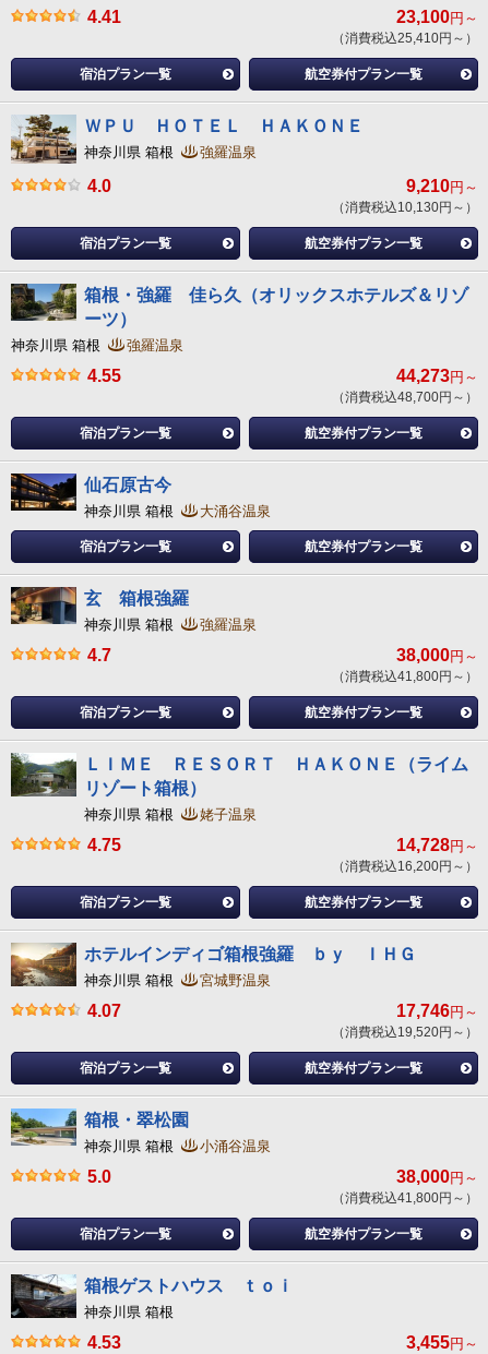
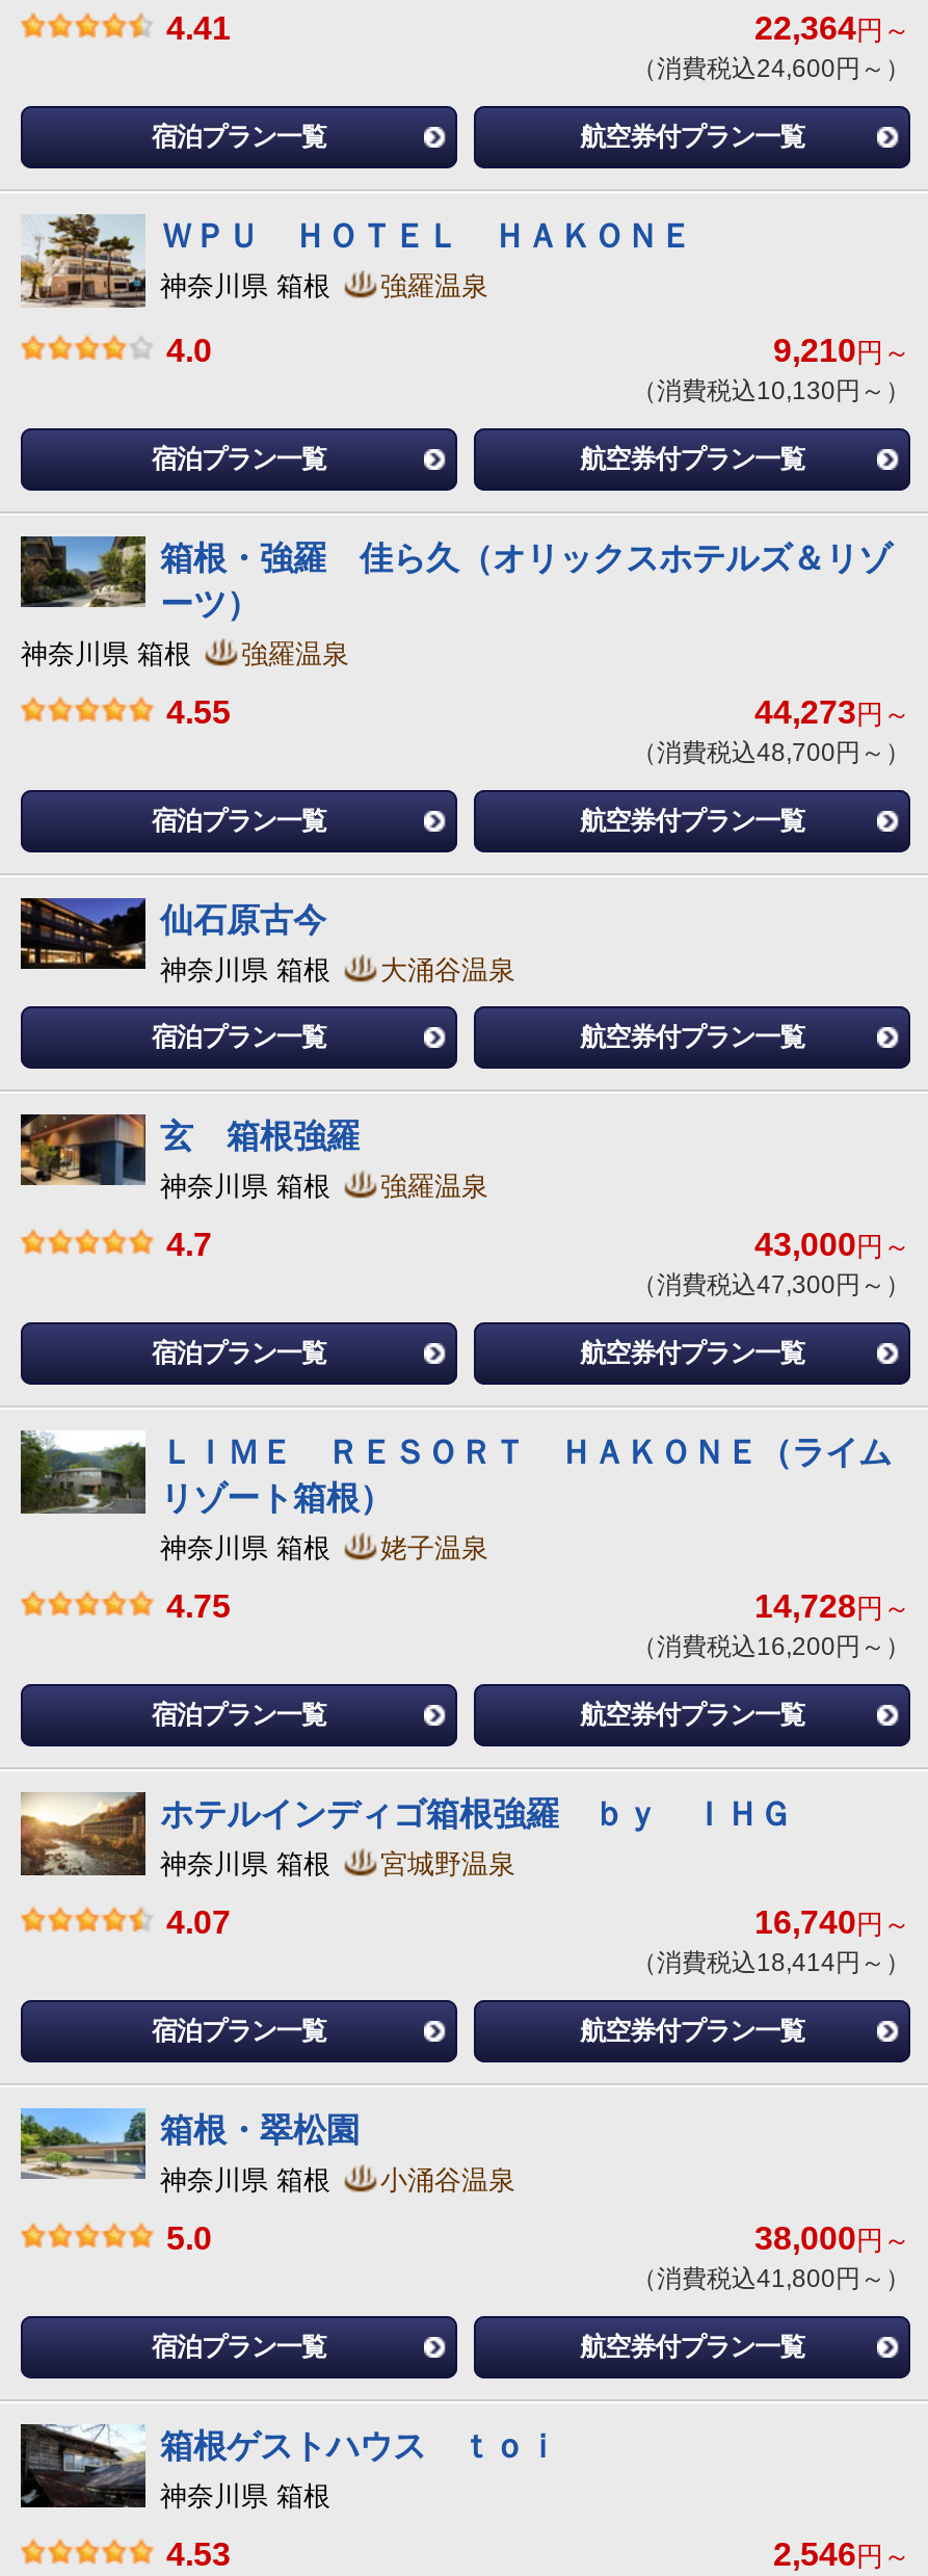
- 23,100円～
+ 22,364円～

- （消費税込25,410円～）
+ （消費税込24,600円～）

- 38,000円～
+ 43,000円～

- （消費税込41,800円～）
+ （消費税込47,300円～）

- 17,746円～
+ 16,740円～

- （消費税込19,520円～）
+ （消費税込18,414円～）

- 3,455円～
+ 2,546円～
